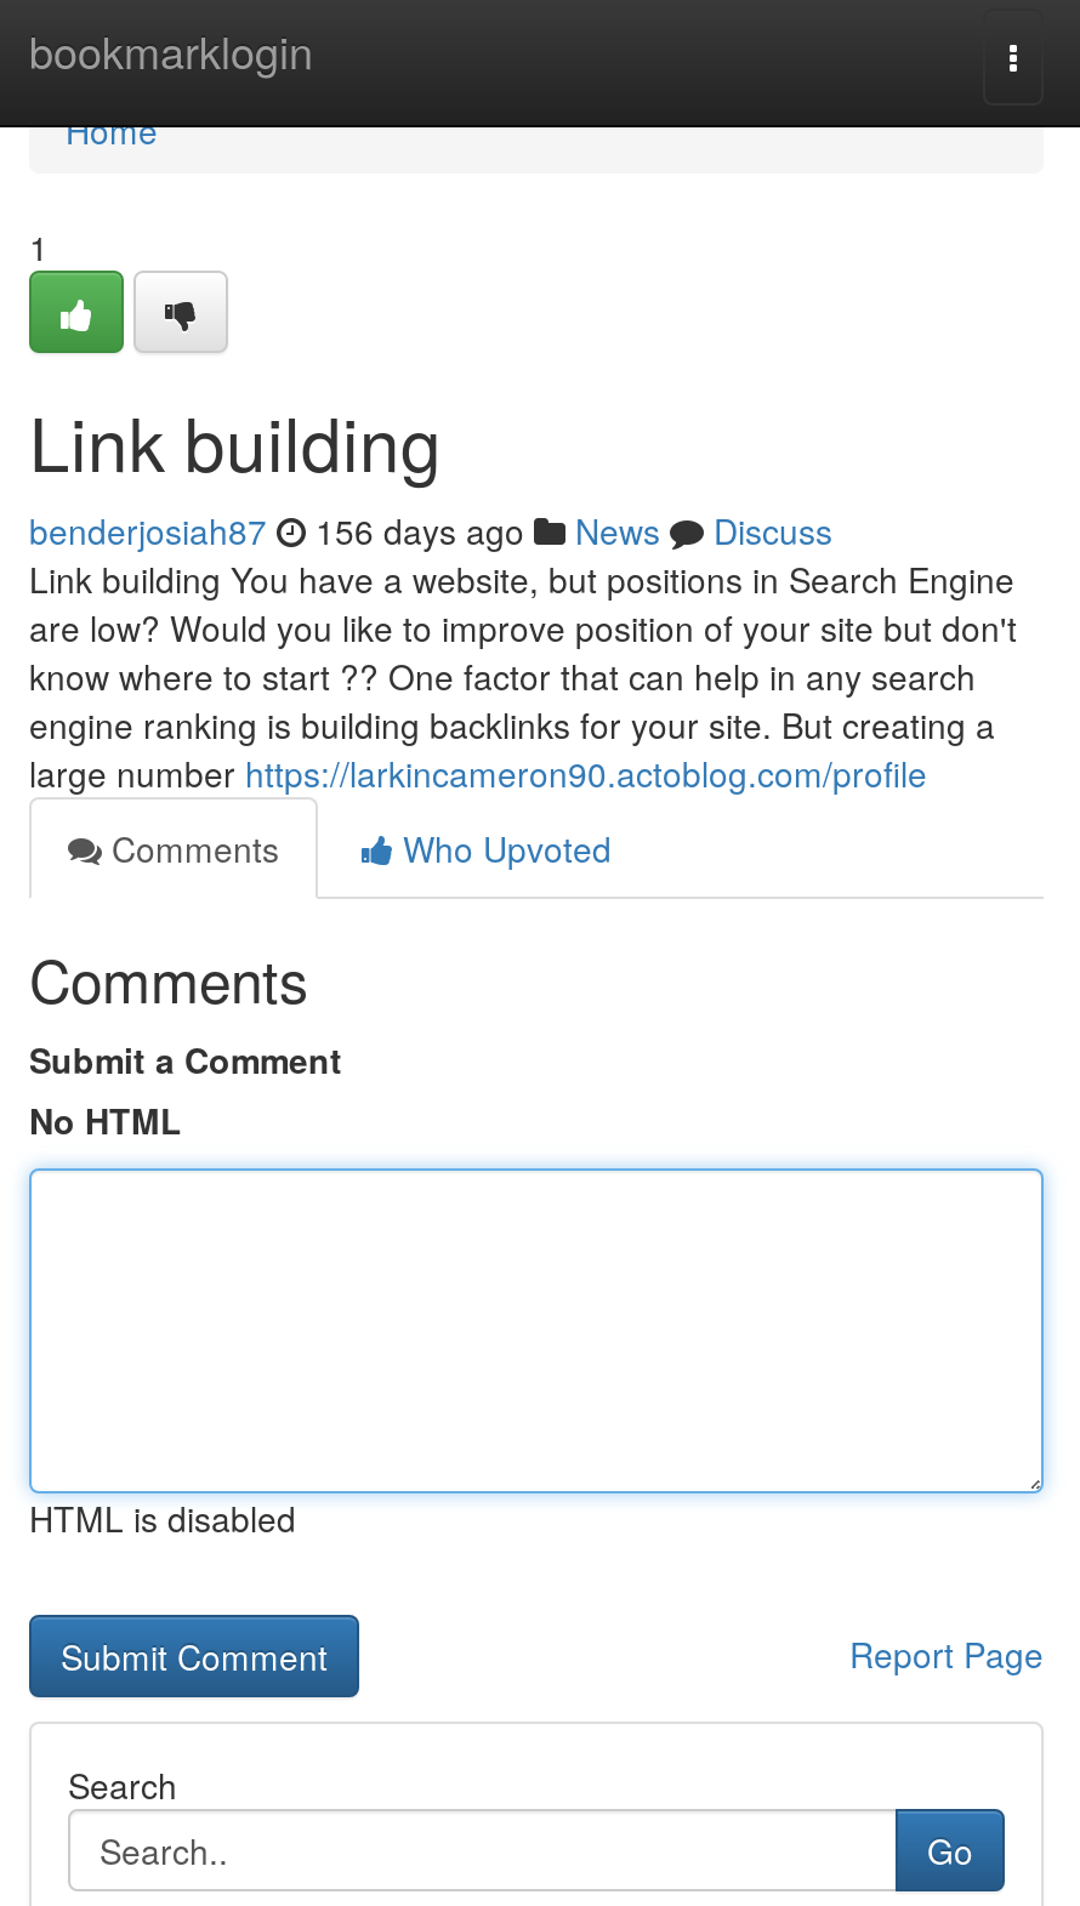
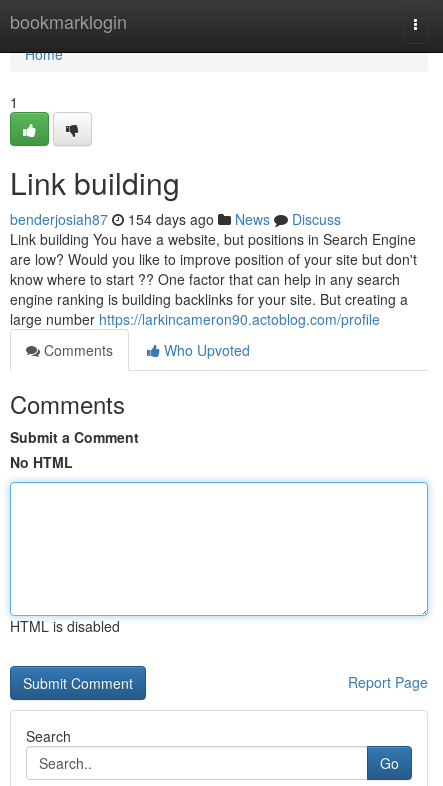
- benderjosiah87 156 days ago News Discuss
+ benderjosiah87 154 days ago News Discuss
